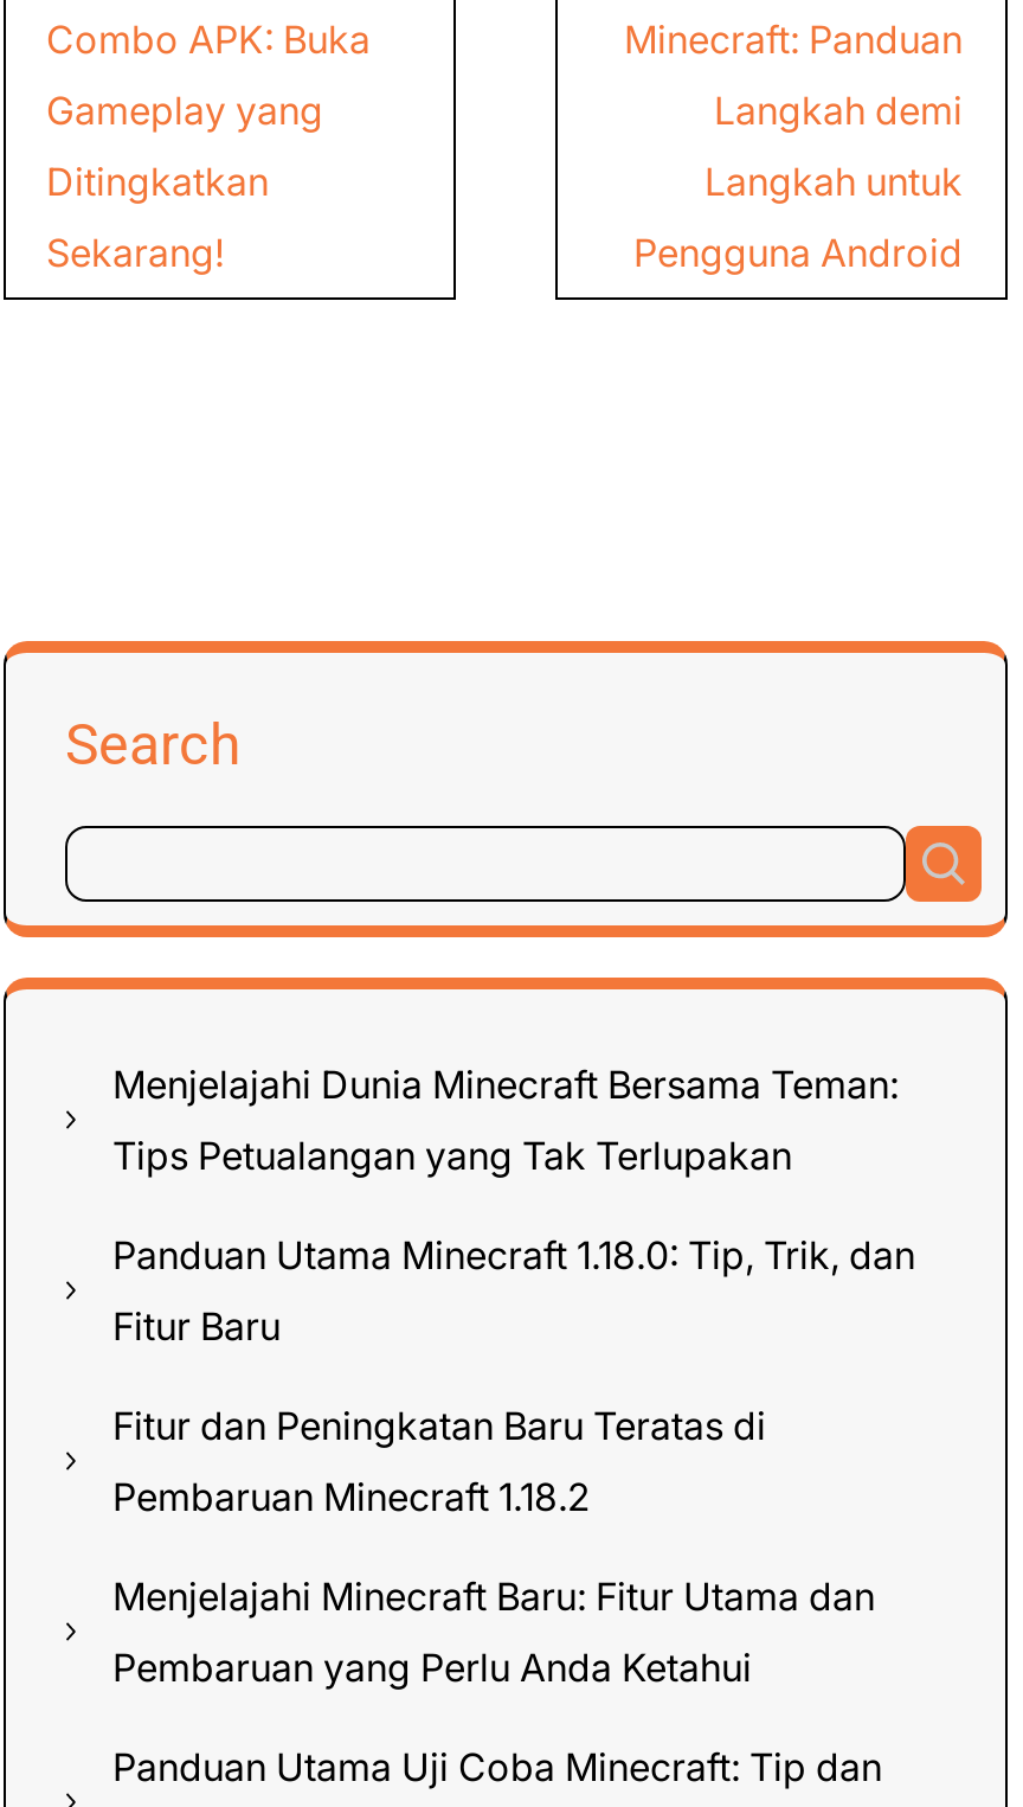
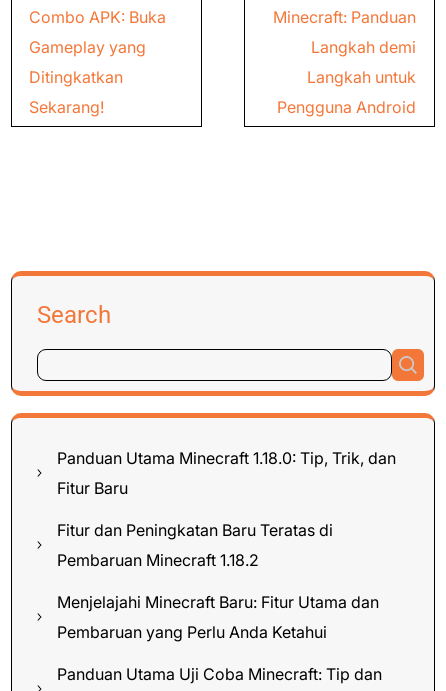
- Menjelajahi Dunia Minecraft Bersama Teman:
- Tips Petualangan yang Tak Terlupakan
